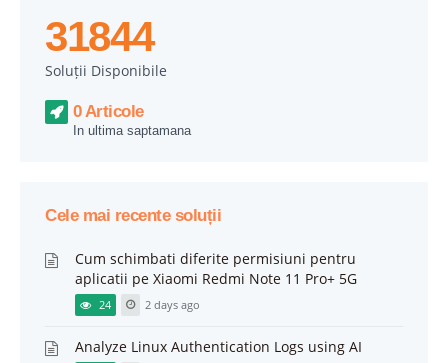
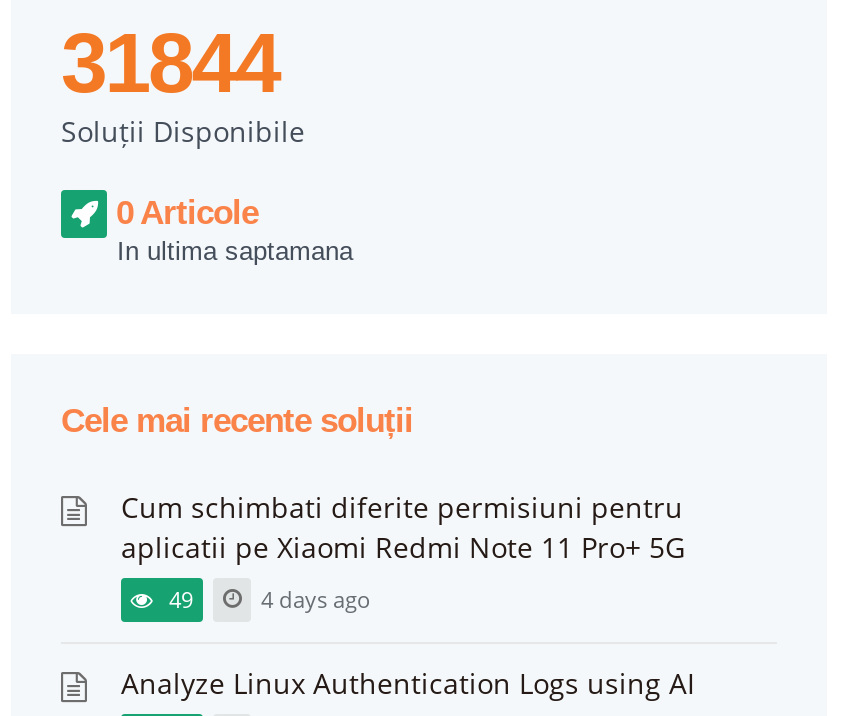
- 24
+ 49

- 2 days ago
+ 4 days ago
